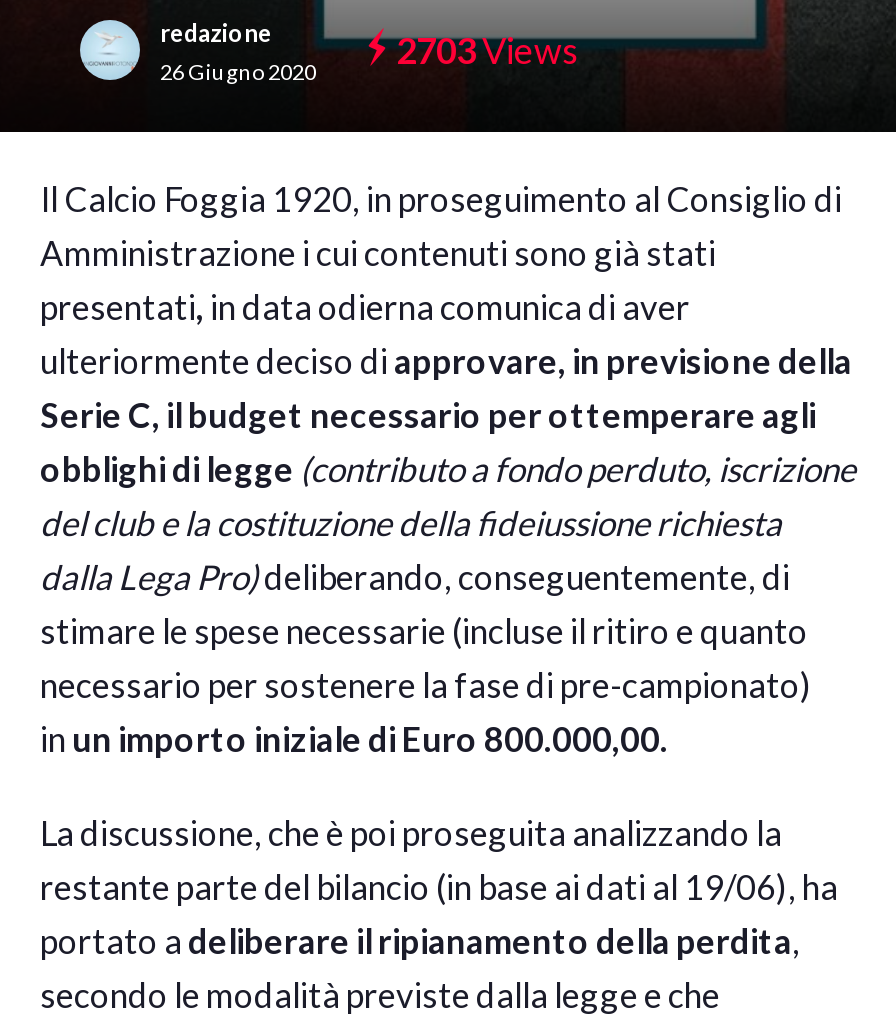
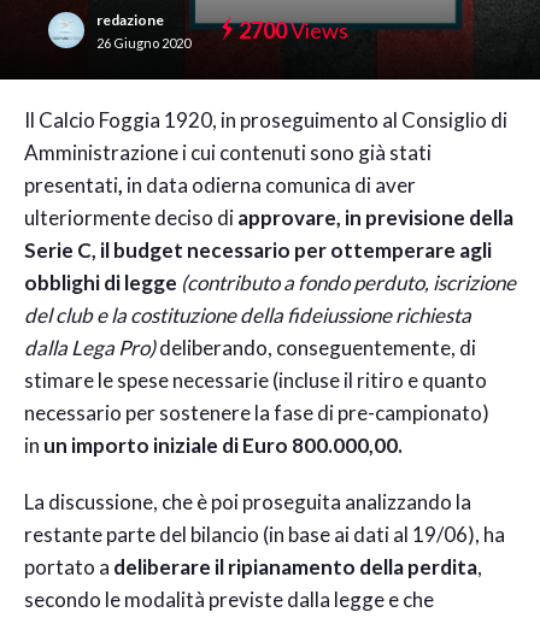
- 2703Views
+ 2700Views
